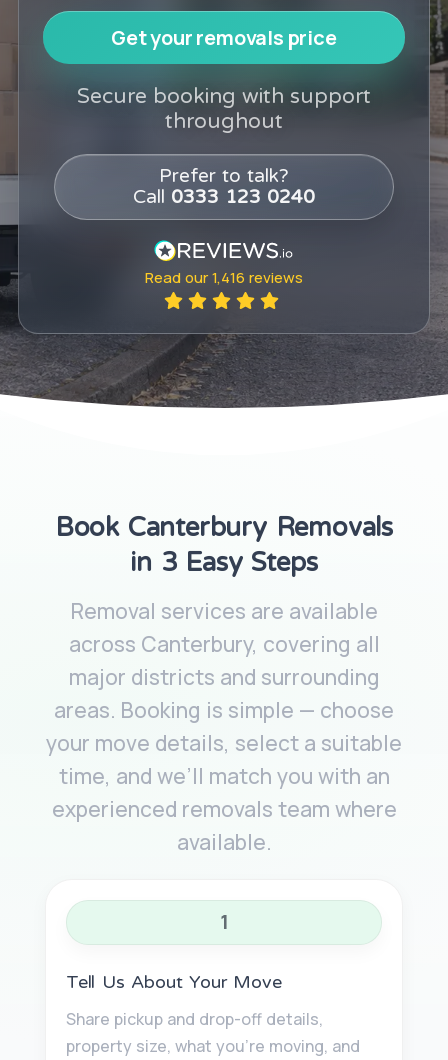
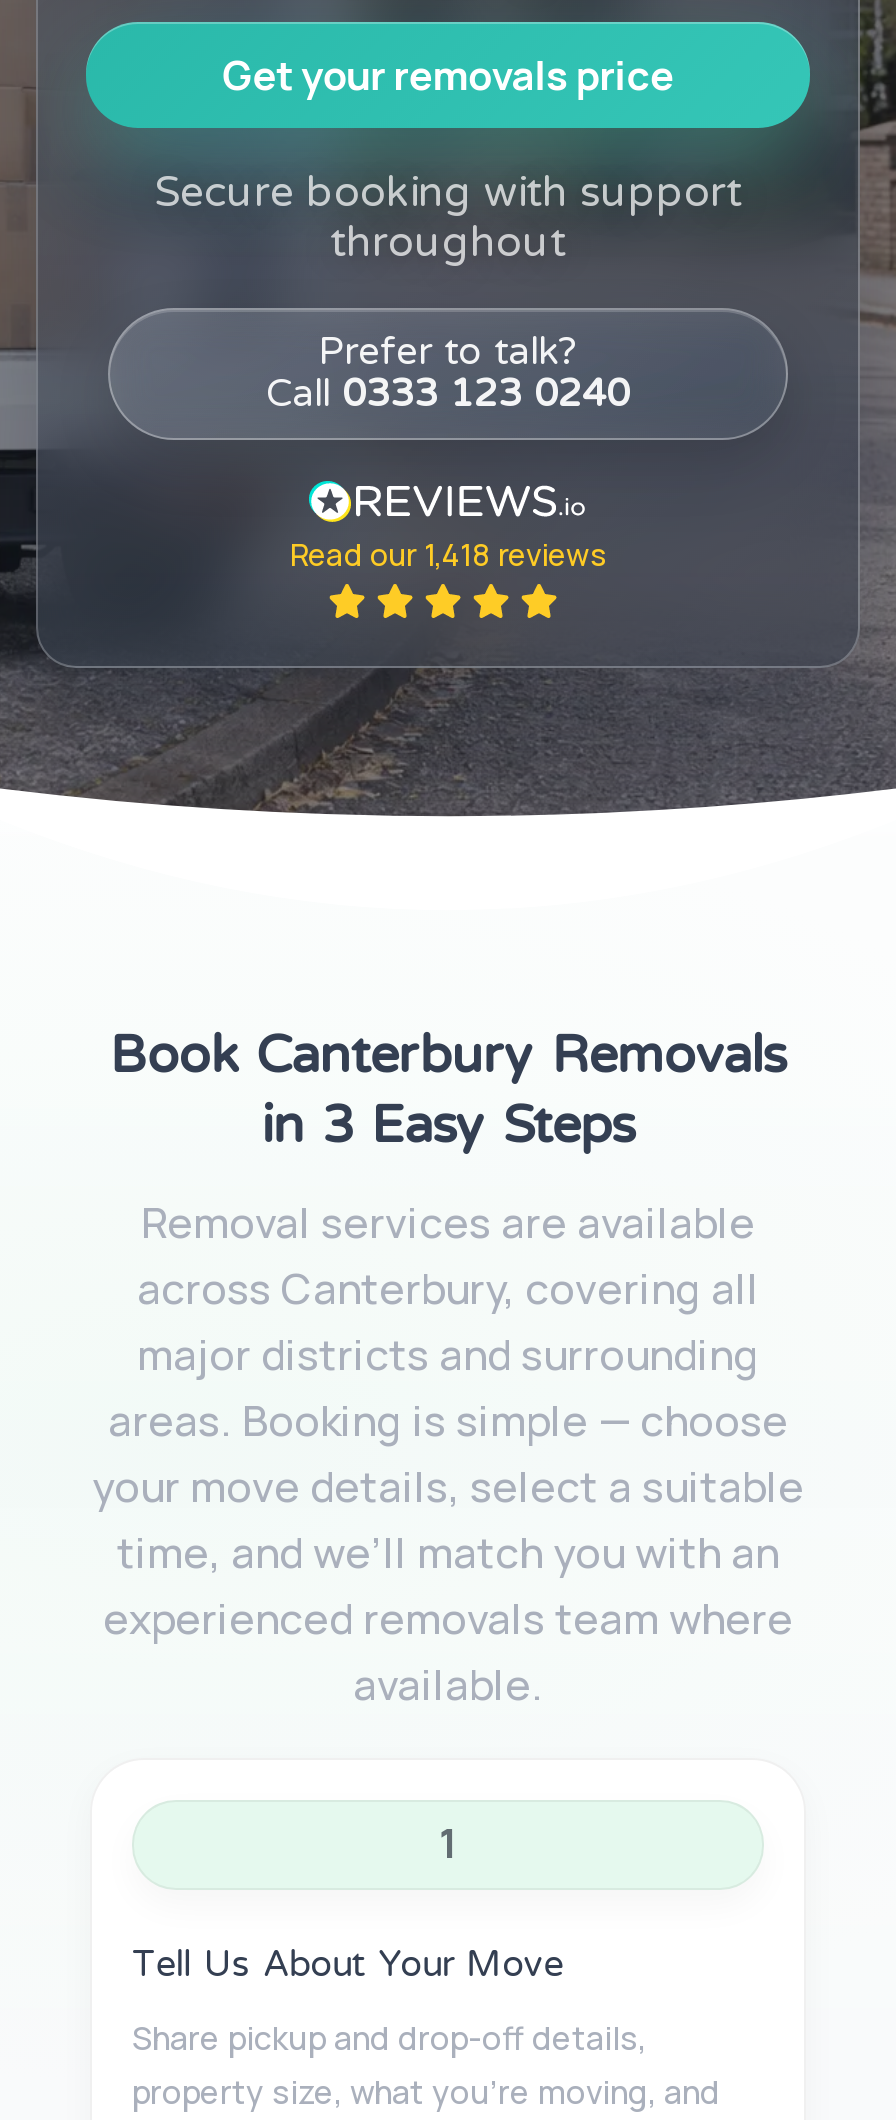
- Read our 1,416 reviews
+ Read our 1,418 reviews
